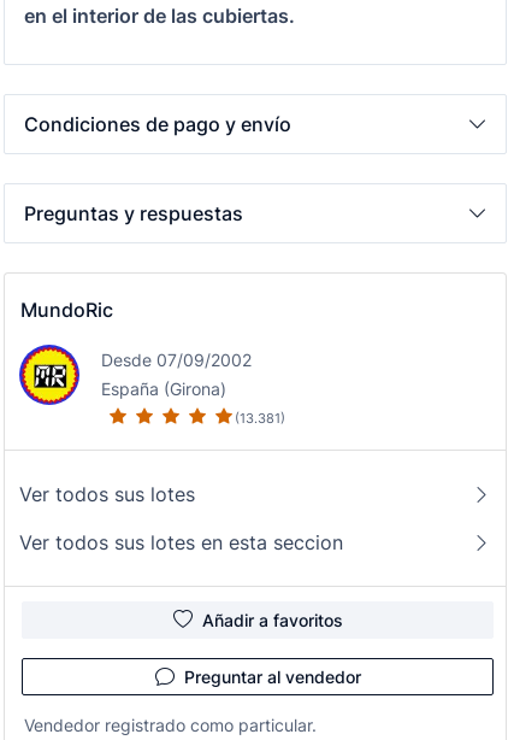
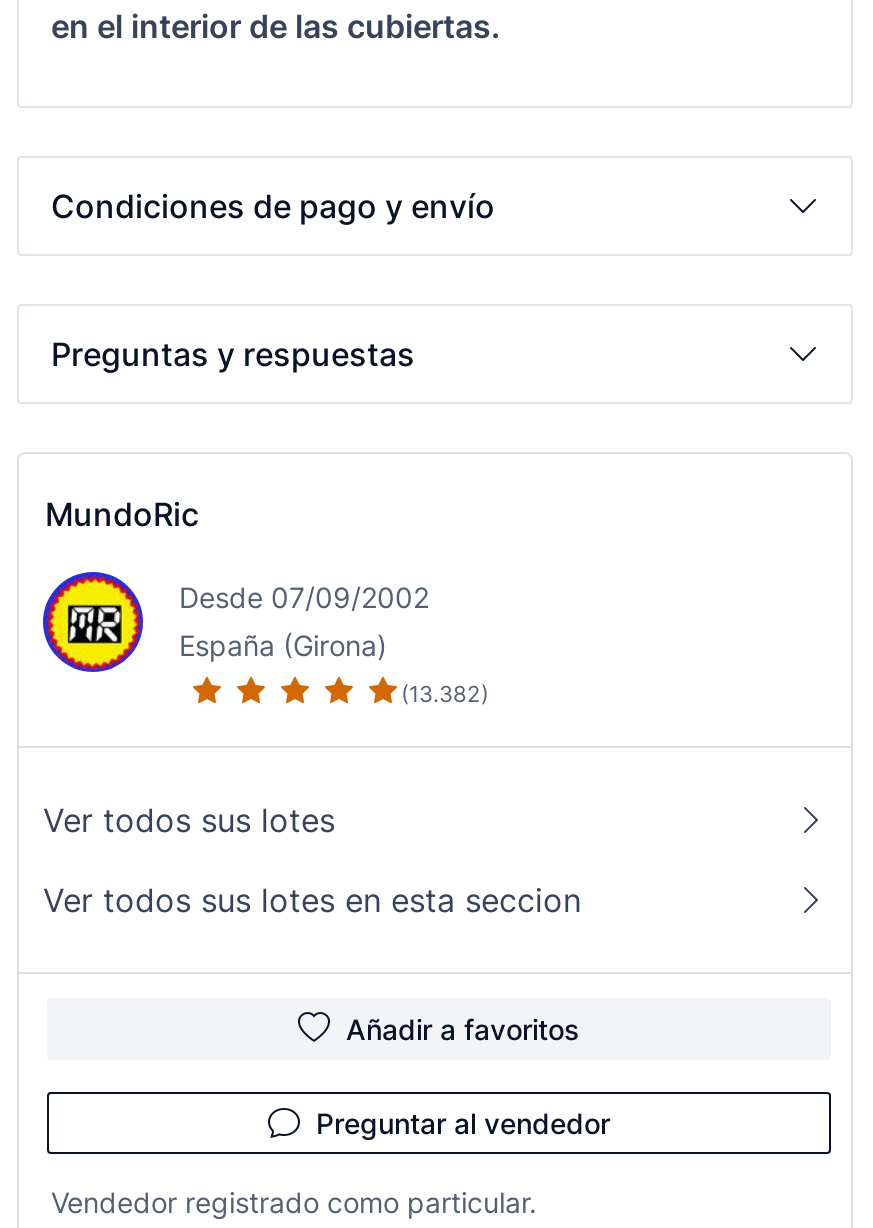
- (13.381)
+ (13.382)
